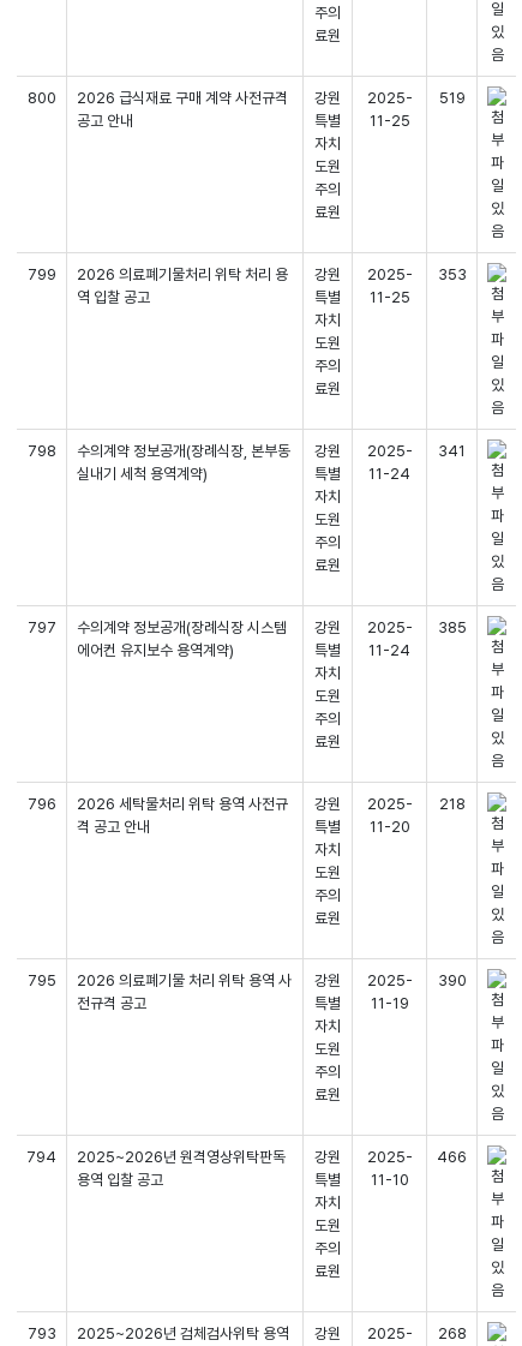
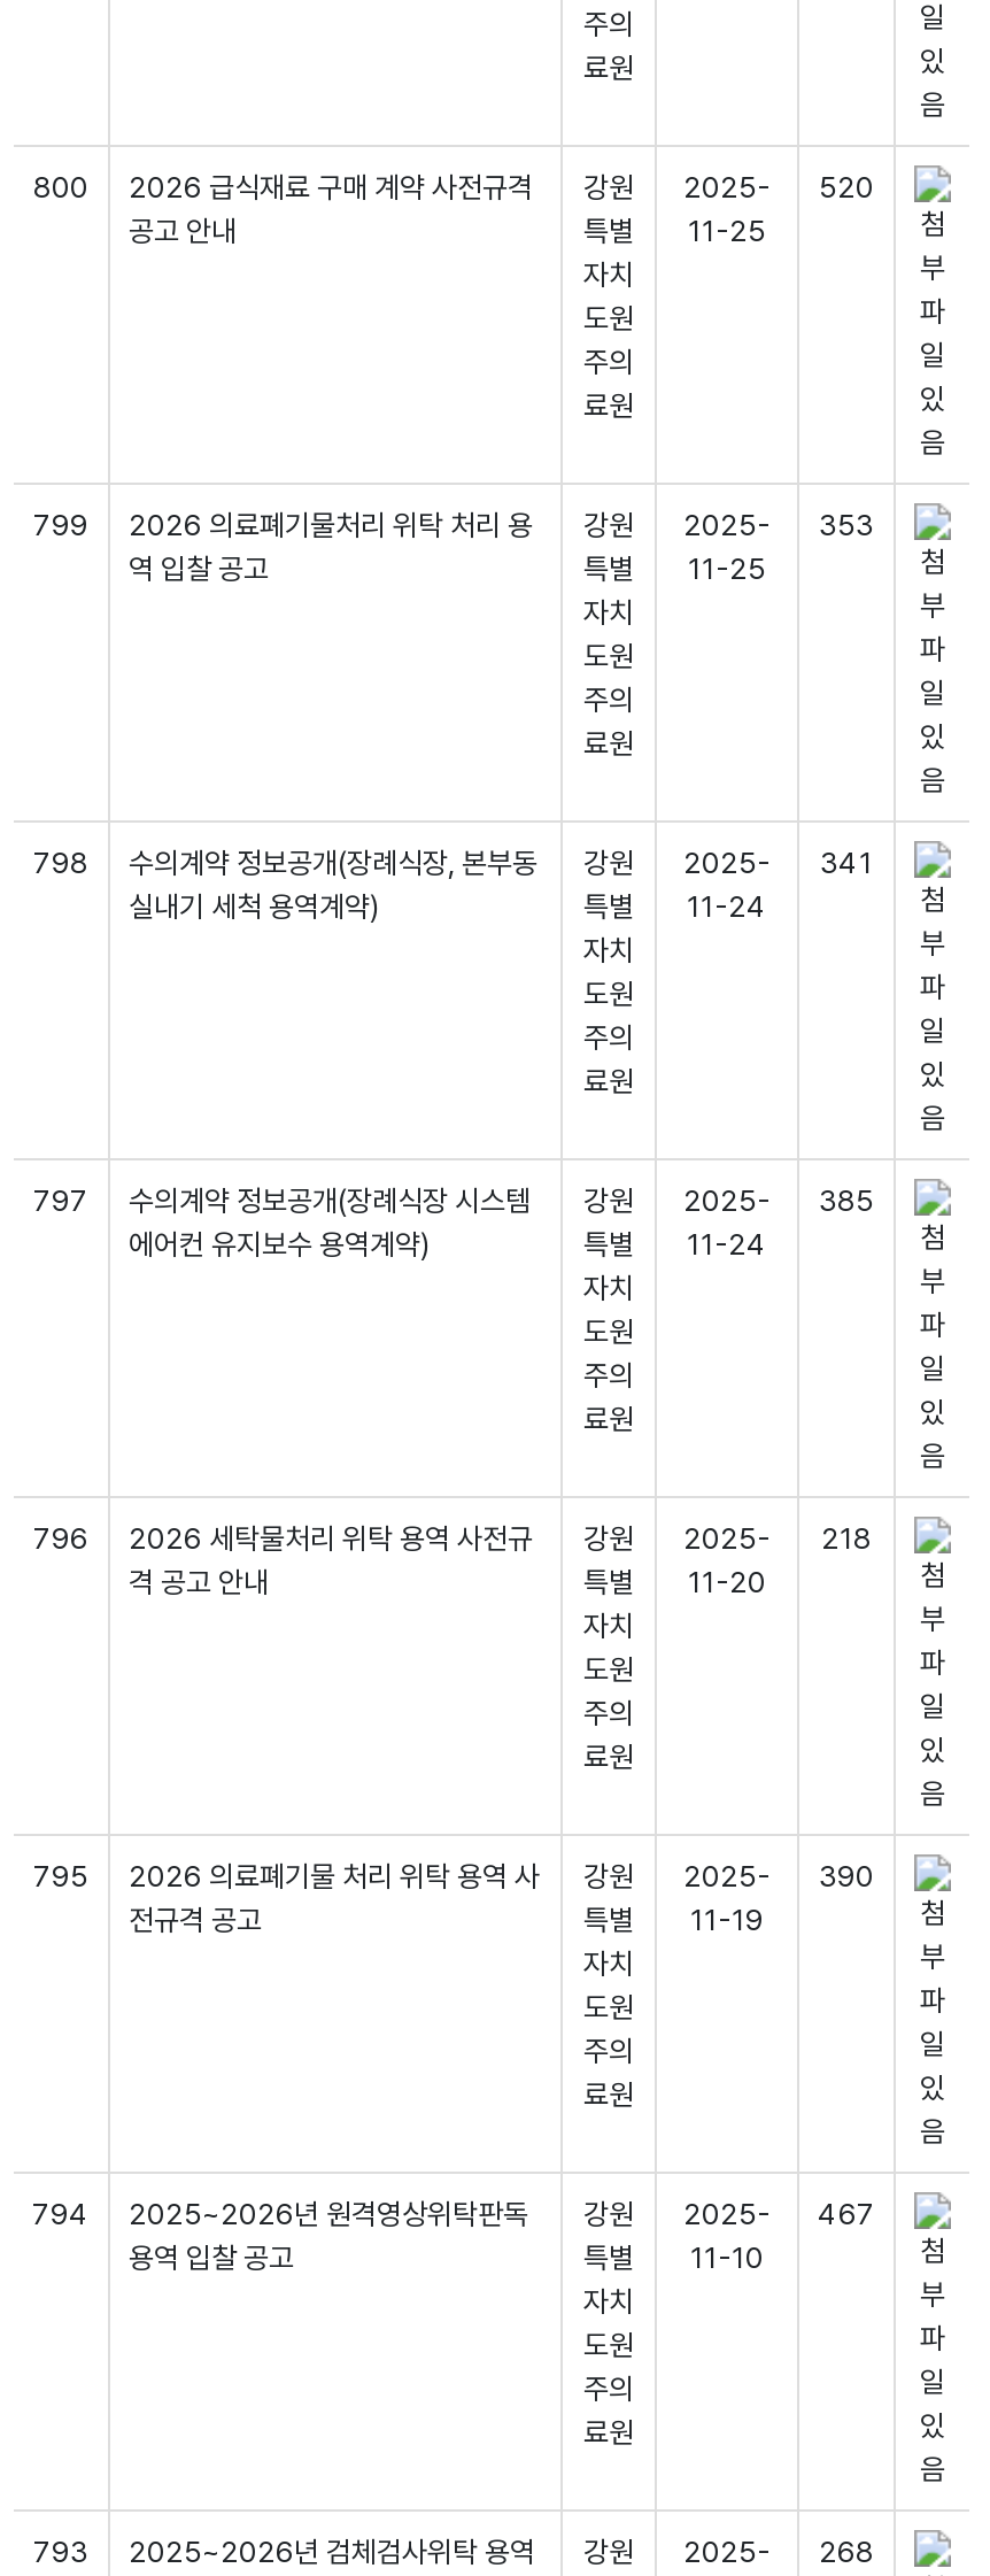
- 800 2026 급식재료 구매 계약 사전규격 강원 2025- 519
+ 800 2026 급식재료 구매 계약 사전규격 강원 2025- 520

- 794 2025~2026년 원격영상위탁판독 강원 2025- 466
+ 794 2025~2026년 원격영상위탁판독 강원 2025- 467
